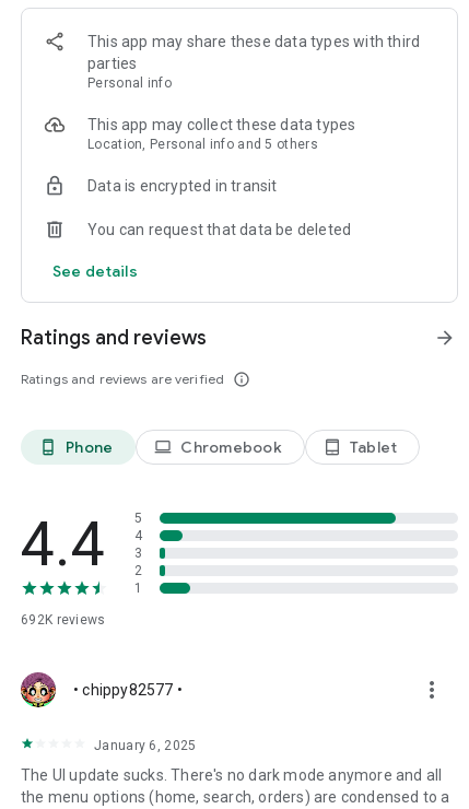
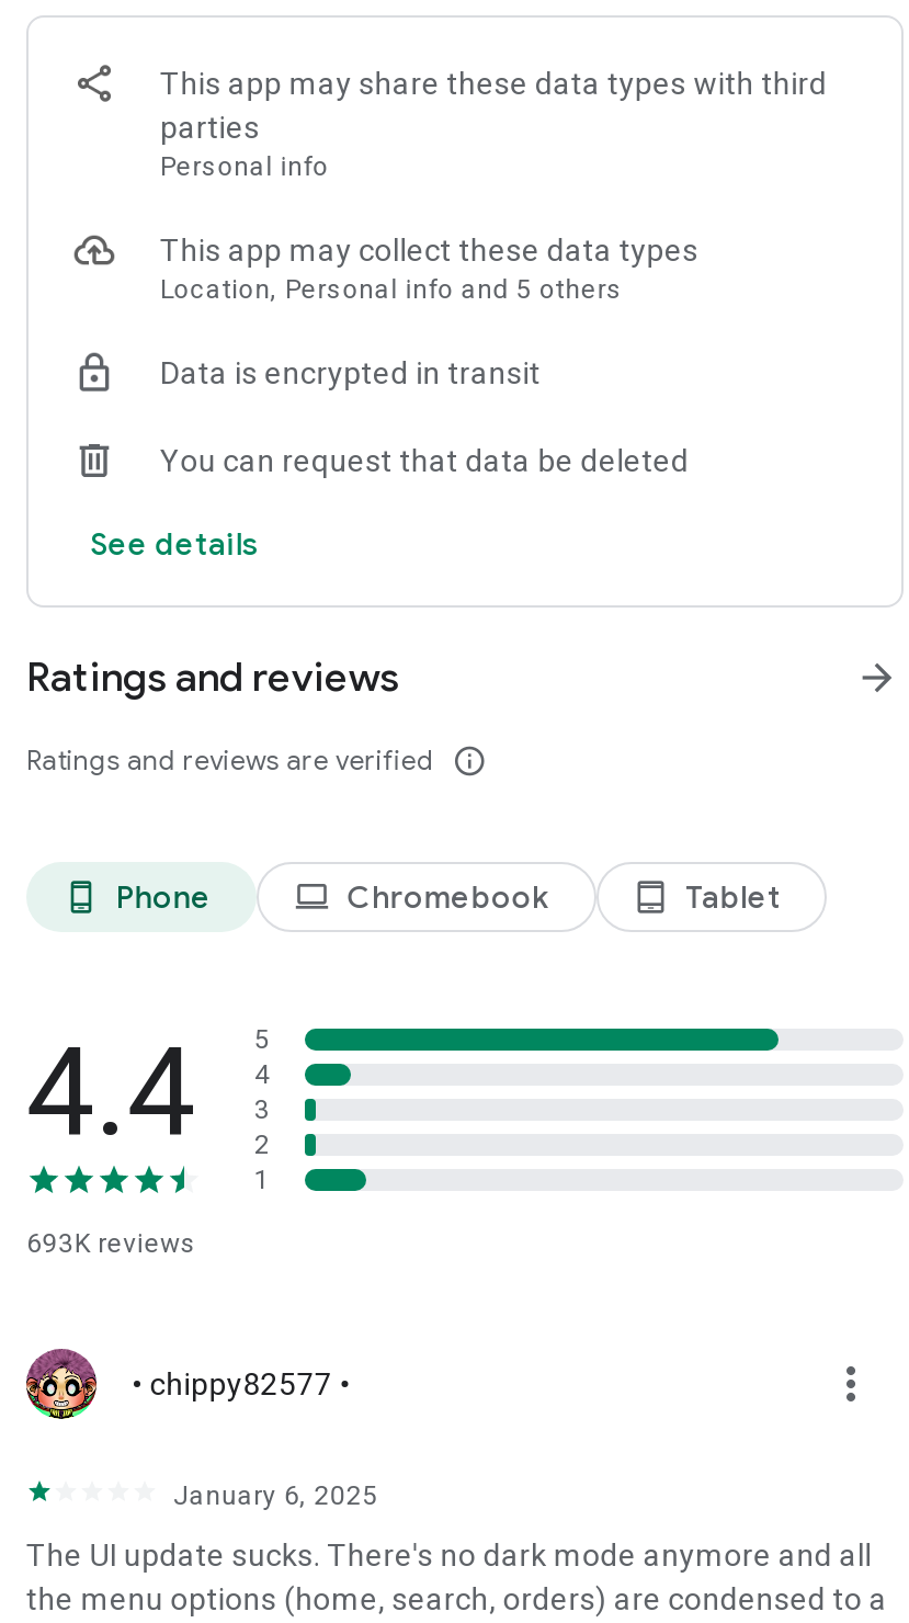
- 692K reviews
+ 693K reviews
